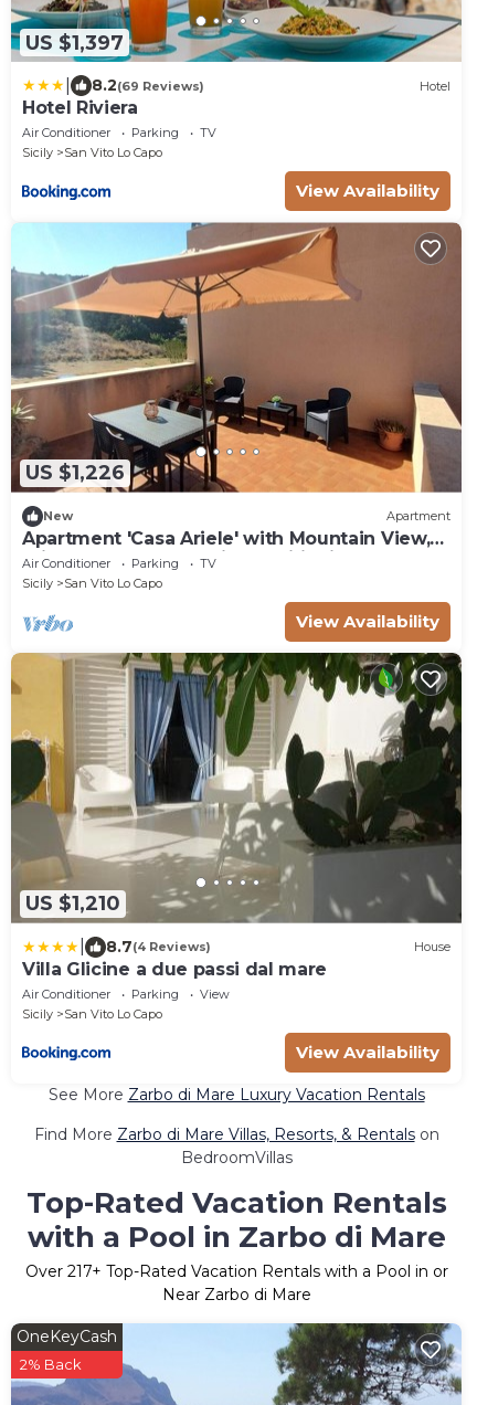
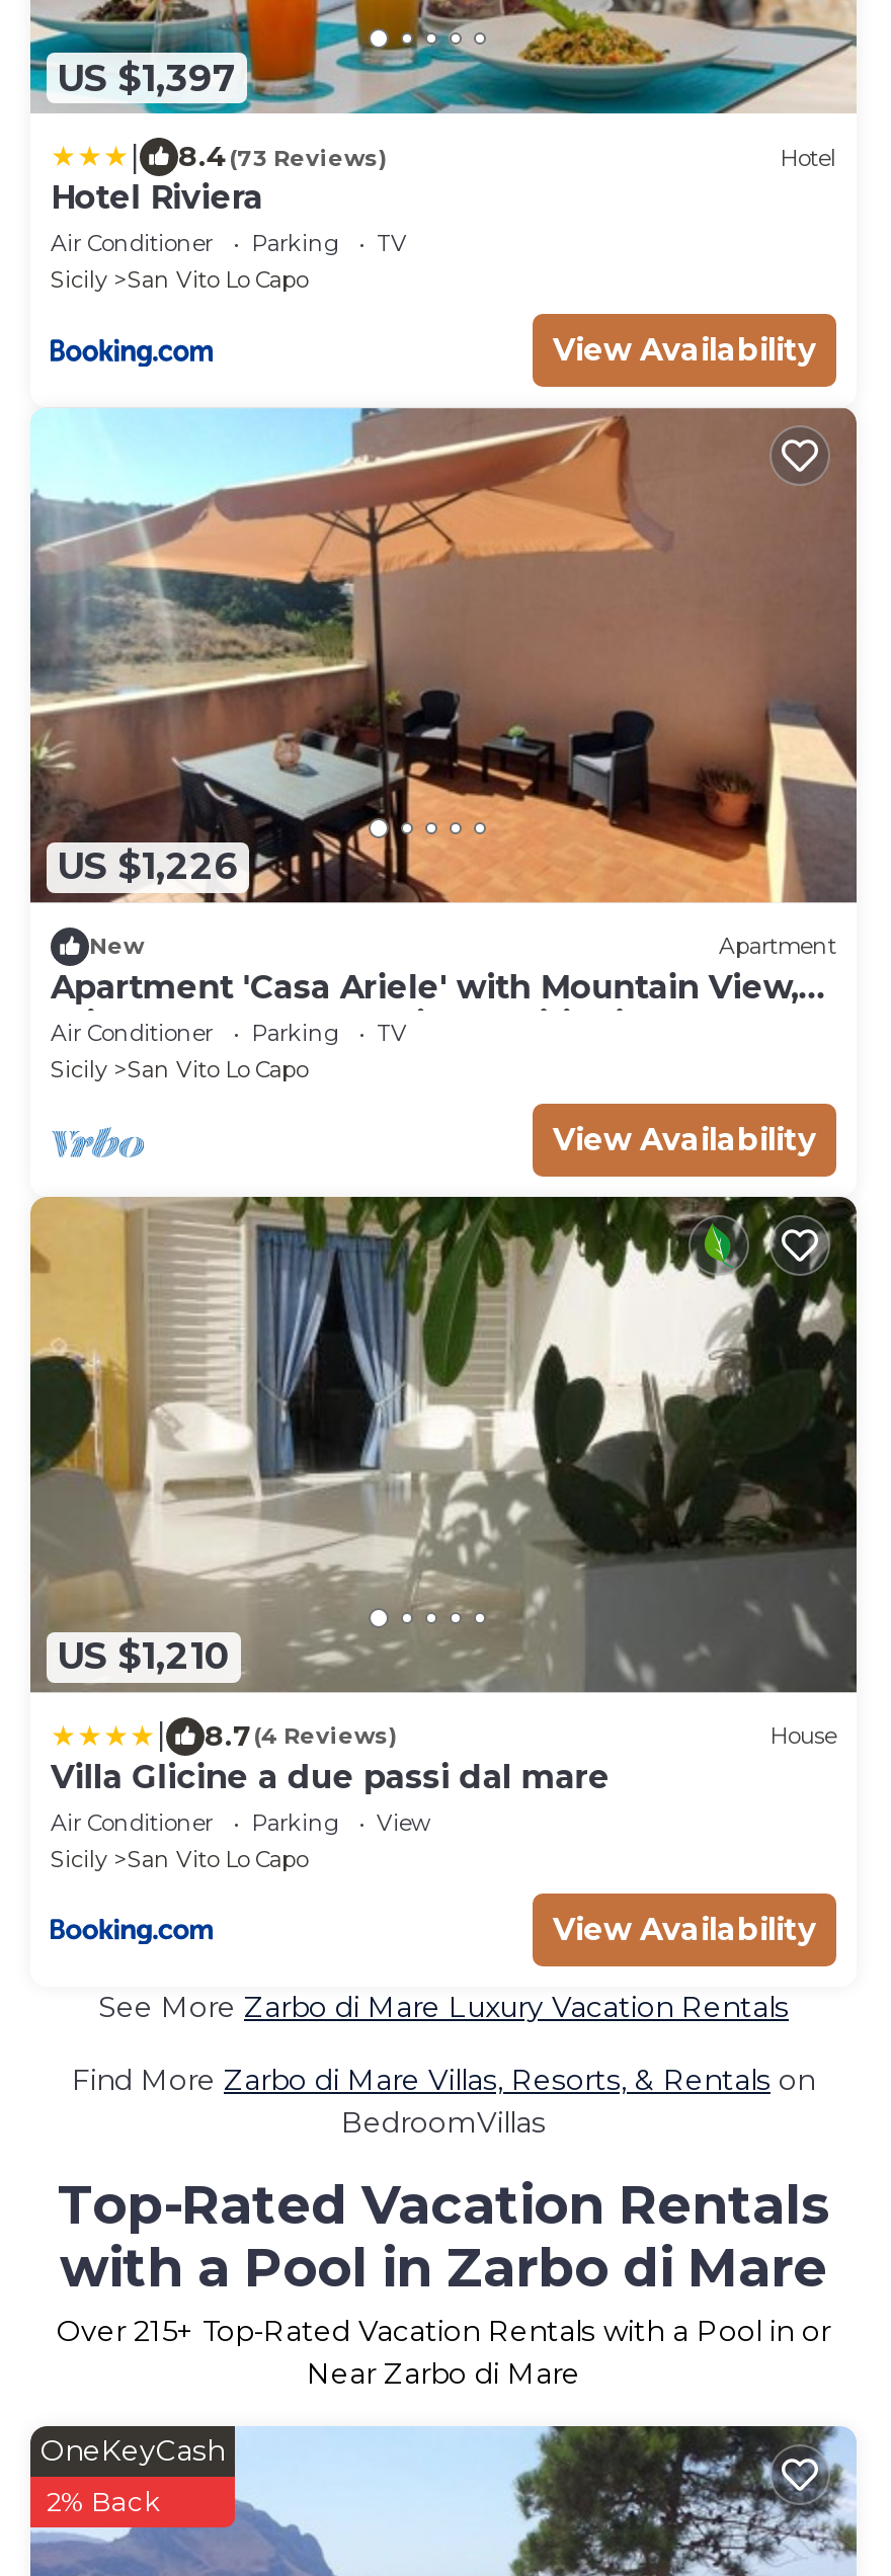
- 8.2(69 Reviews)
+ 8.4(73 Reviews)

- Over 217+ Top-Rated Vacation Rentals with a Pool in or
+ Over 215+ Top-Rated Vacation Rentals with a Pool in or
